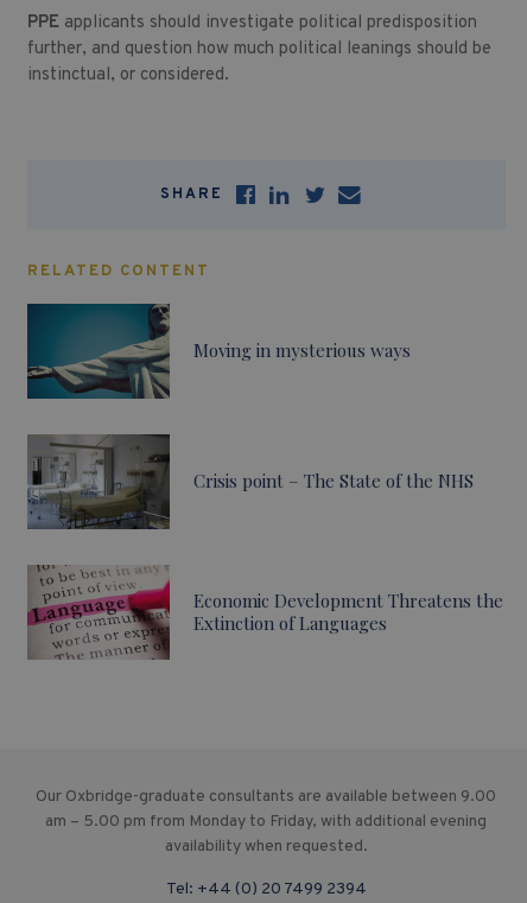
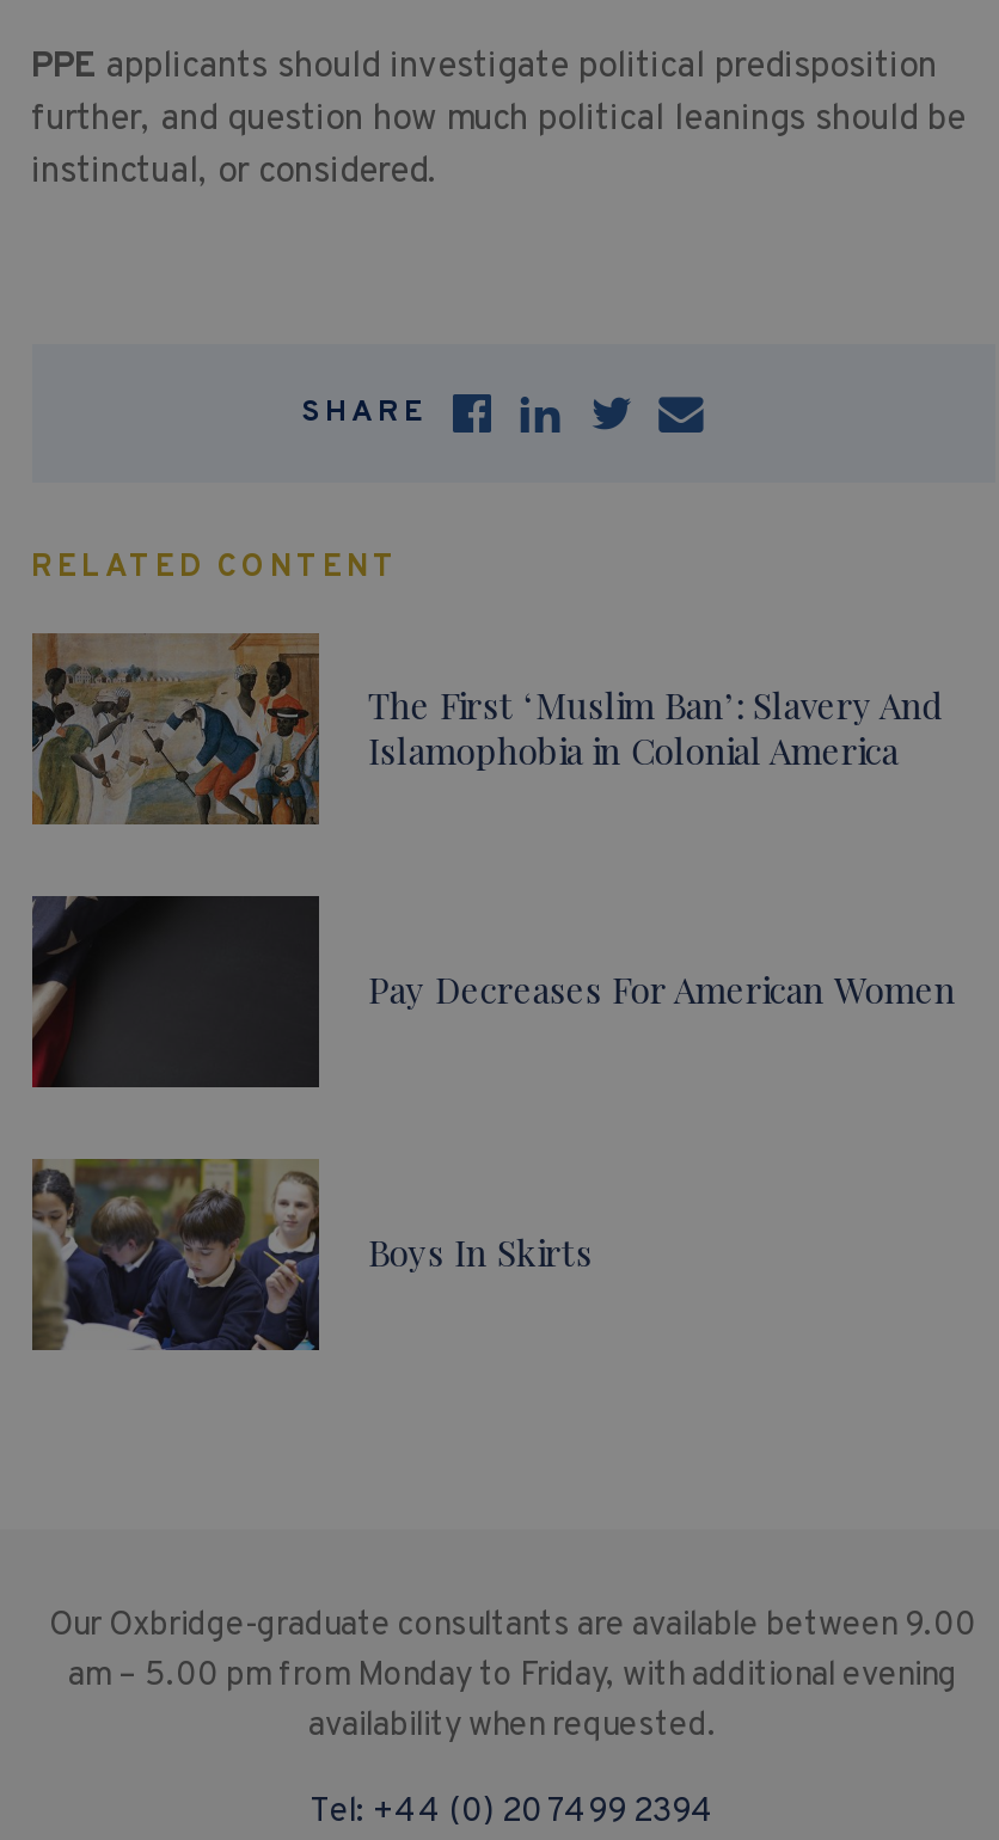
- [image]
- Moving in mysterious ways
+ [image]
+ The First ‘Muslim Ban’: Slavery And
+ Islamophobia in Colonial America

- [image]
- Crisis point – The State of the NHS
+ [image]
+ Pay Decreases For American Women

- [image]
- Economic Development Threatens the
- Extinction of Languages
+ [image]
+ Boys In Skirts
